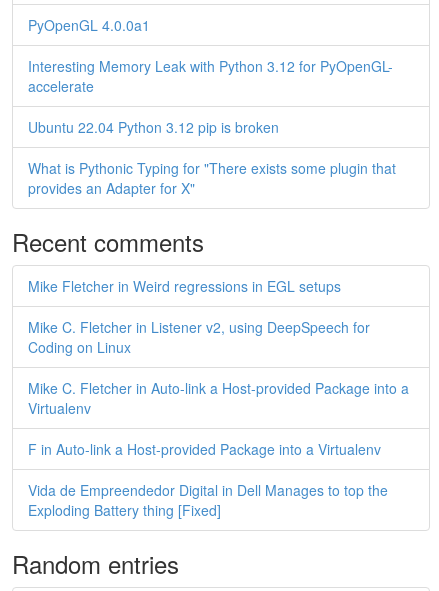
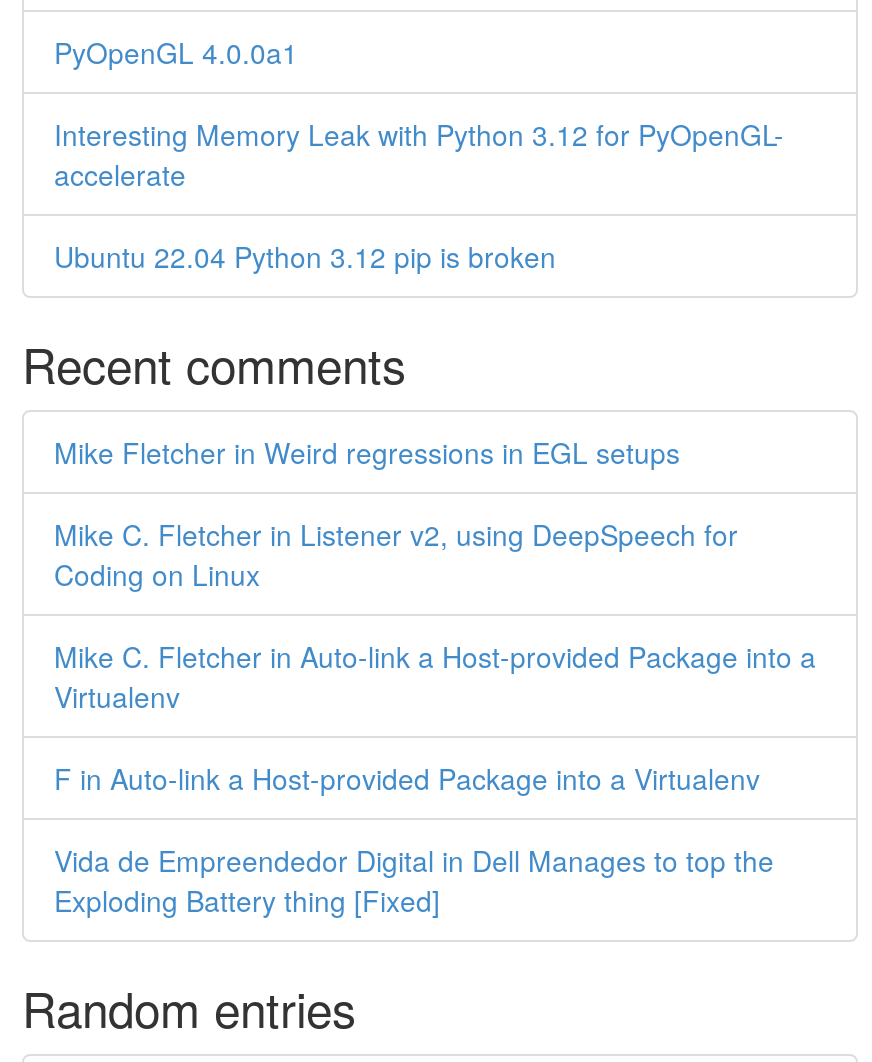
- What is Pythonic Typing for "There exists some plugin that
- provides an Adapter for X"
